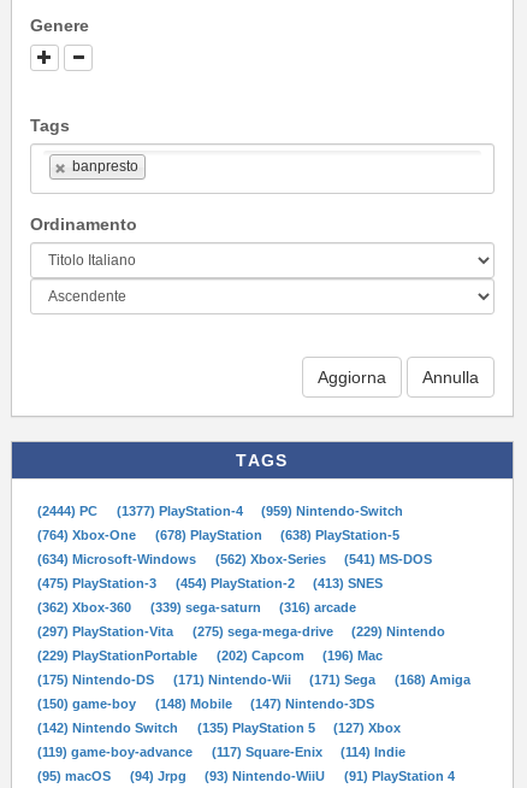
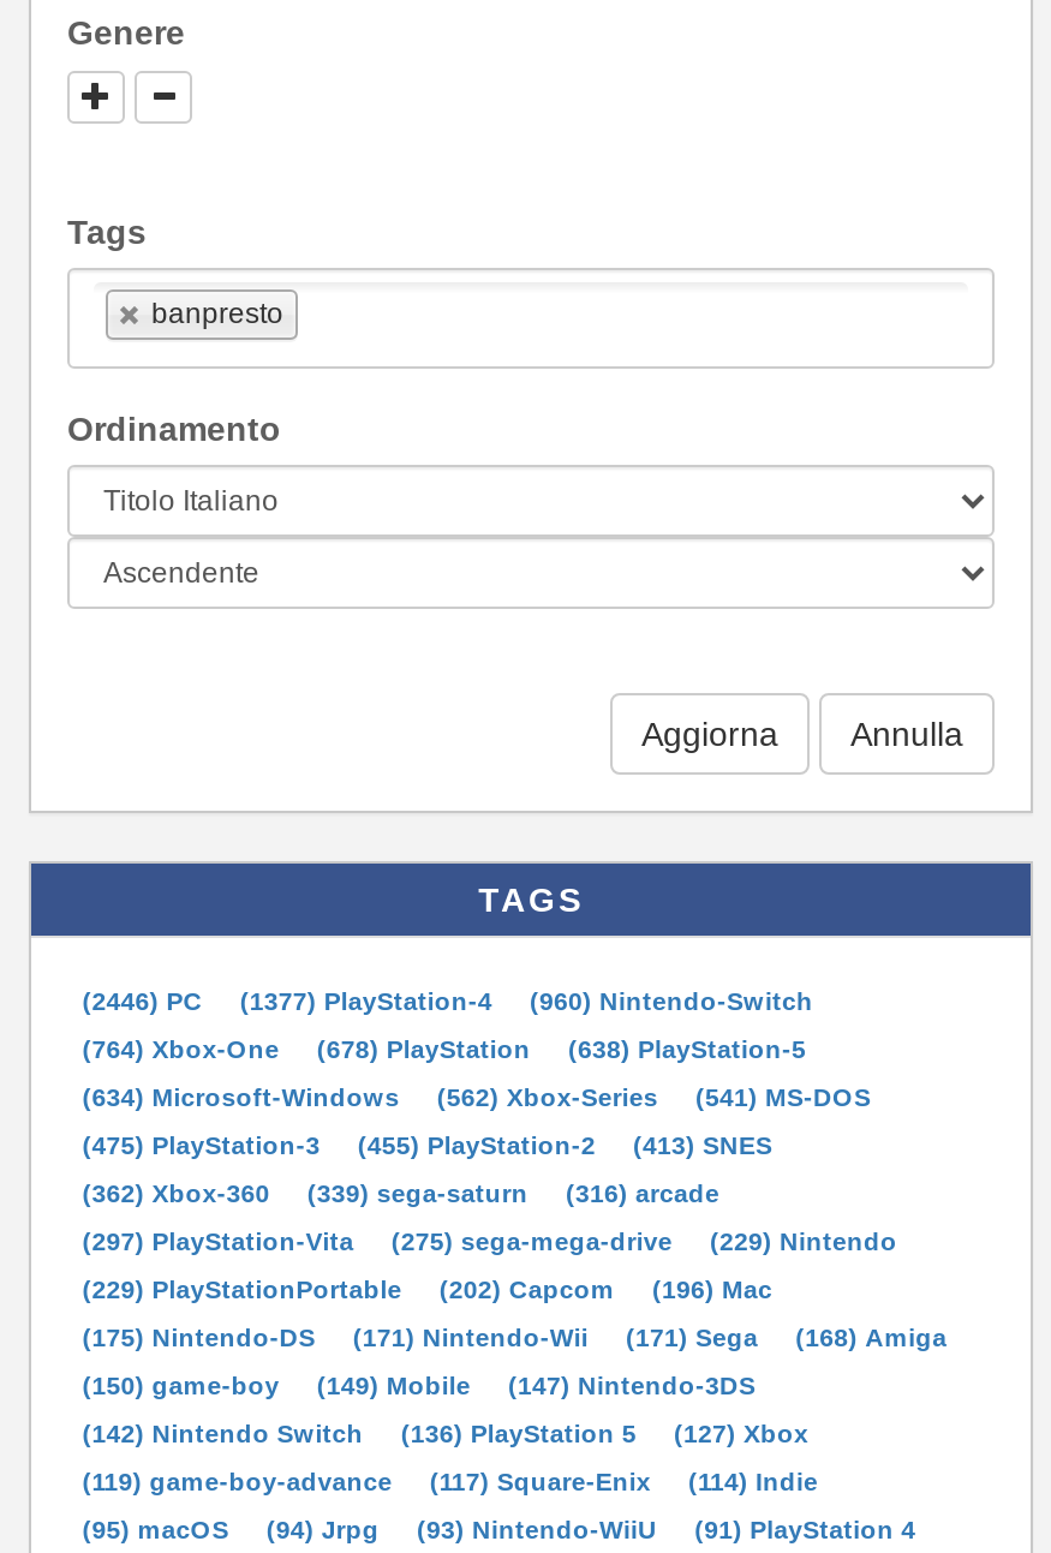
- (2444) PC
+ (2446) PC

- (959) Nintendo-Switch
+ (960) Nintendo-Switch

- (475) PlayStation-3 (454) PlayStation-2 (413) SNES
+ (475) PlayStation-3 (455) PlayStation-2 (413) SNES

- (150) game-boy (148) Mobile (147) Nintendo-3DS
+ (150) game-boy (149) Mobile (147) Nintendo-3DS

- (142) Nintendo Switch (135) PlayStation 5 (127) Xbox
+ (142) Nintendo Switch (136) PlayStation 5 (127) Xbox
